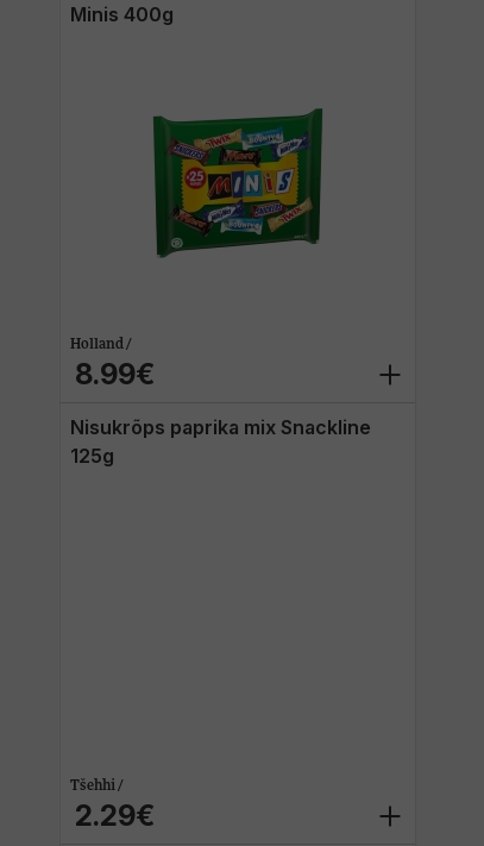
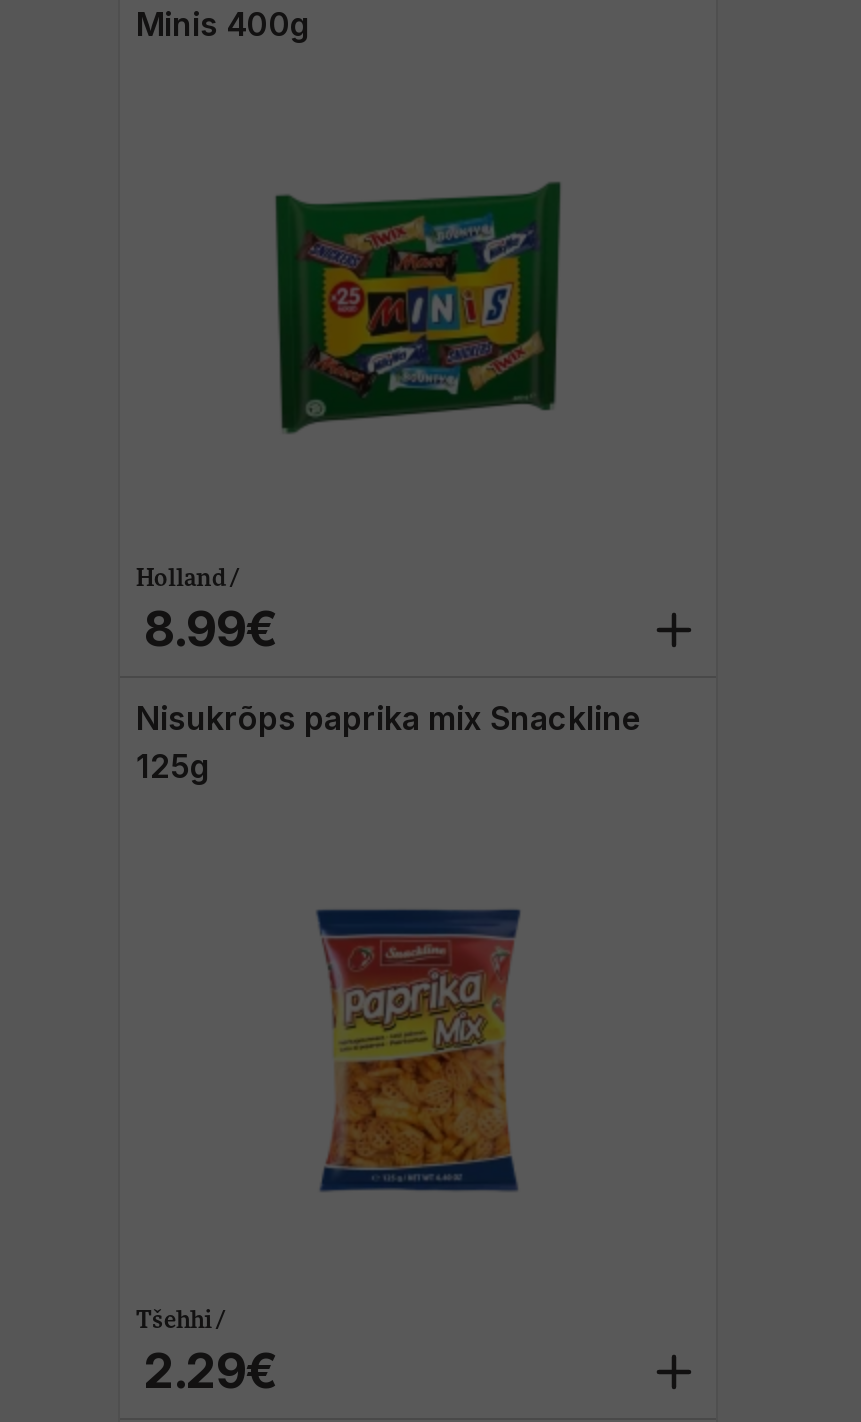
+ [image]
